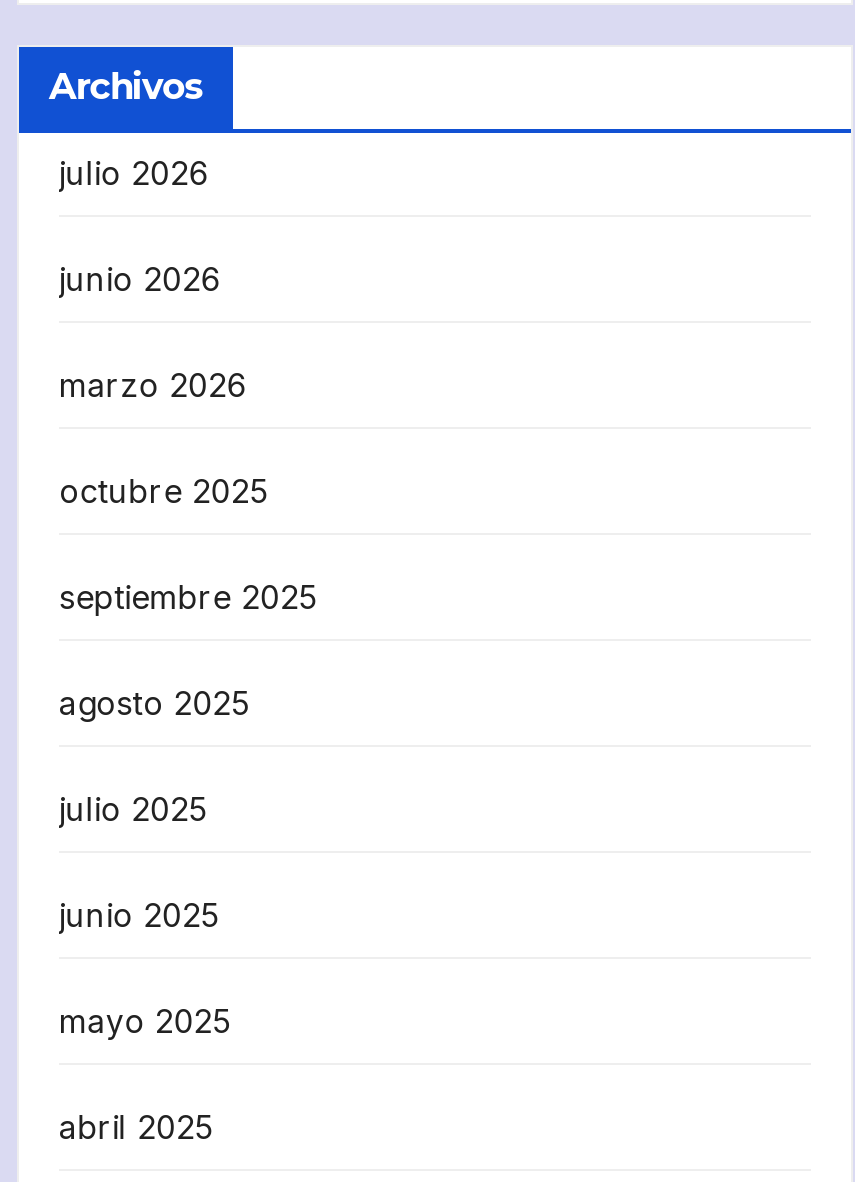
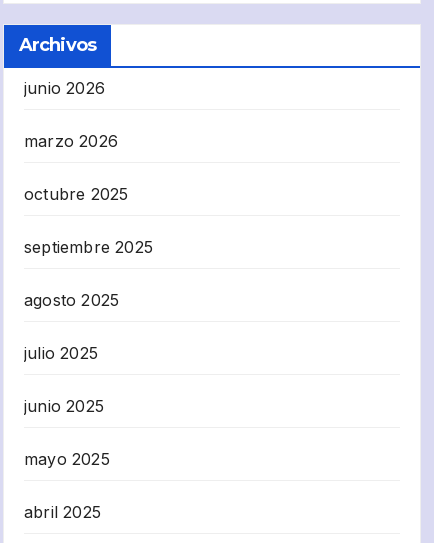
- julio 2026
